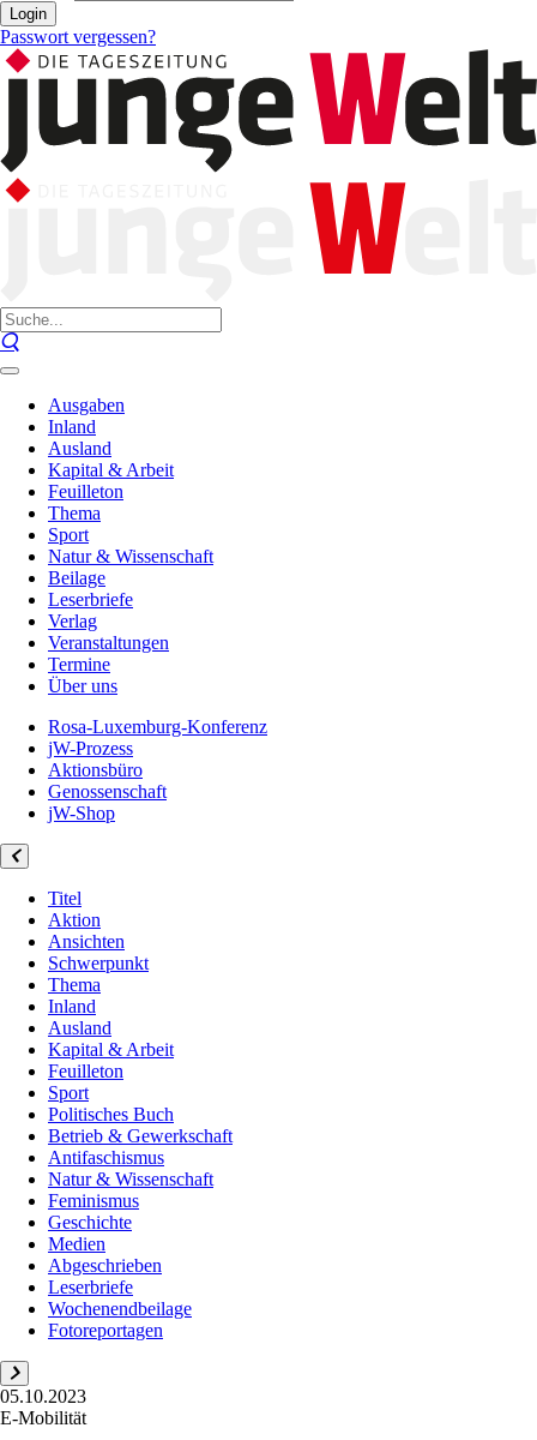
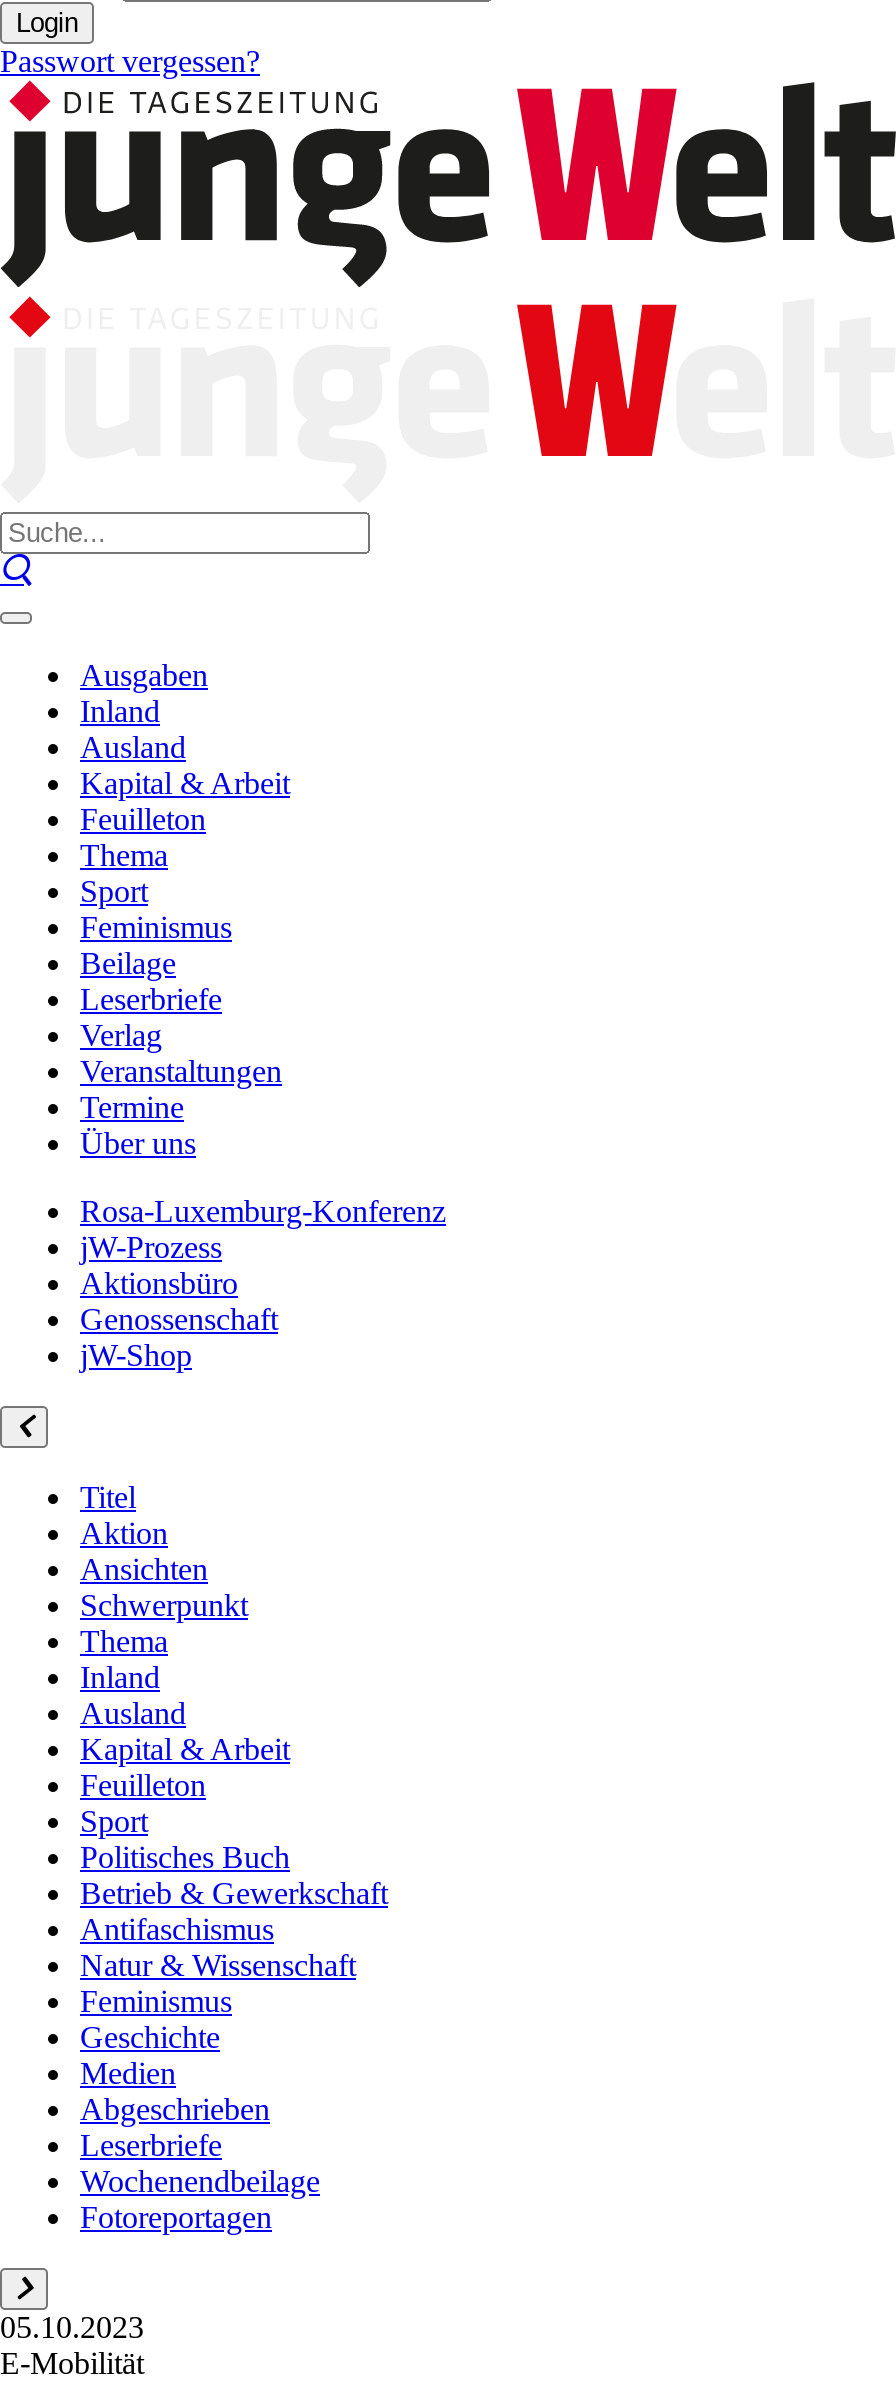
- Natur & Wissenschaft
+ Feminismus
